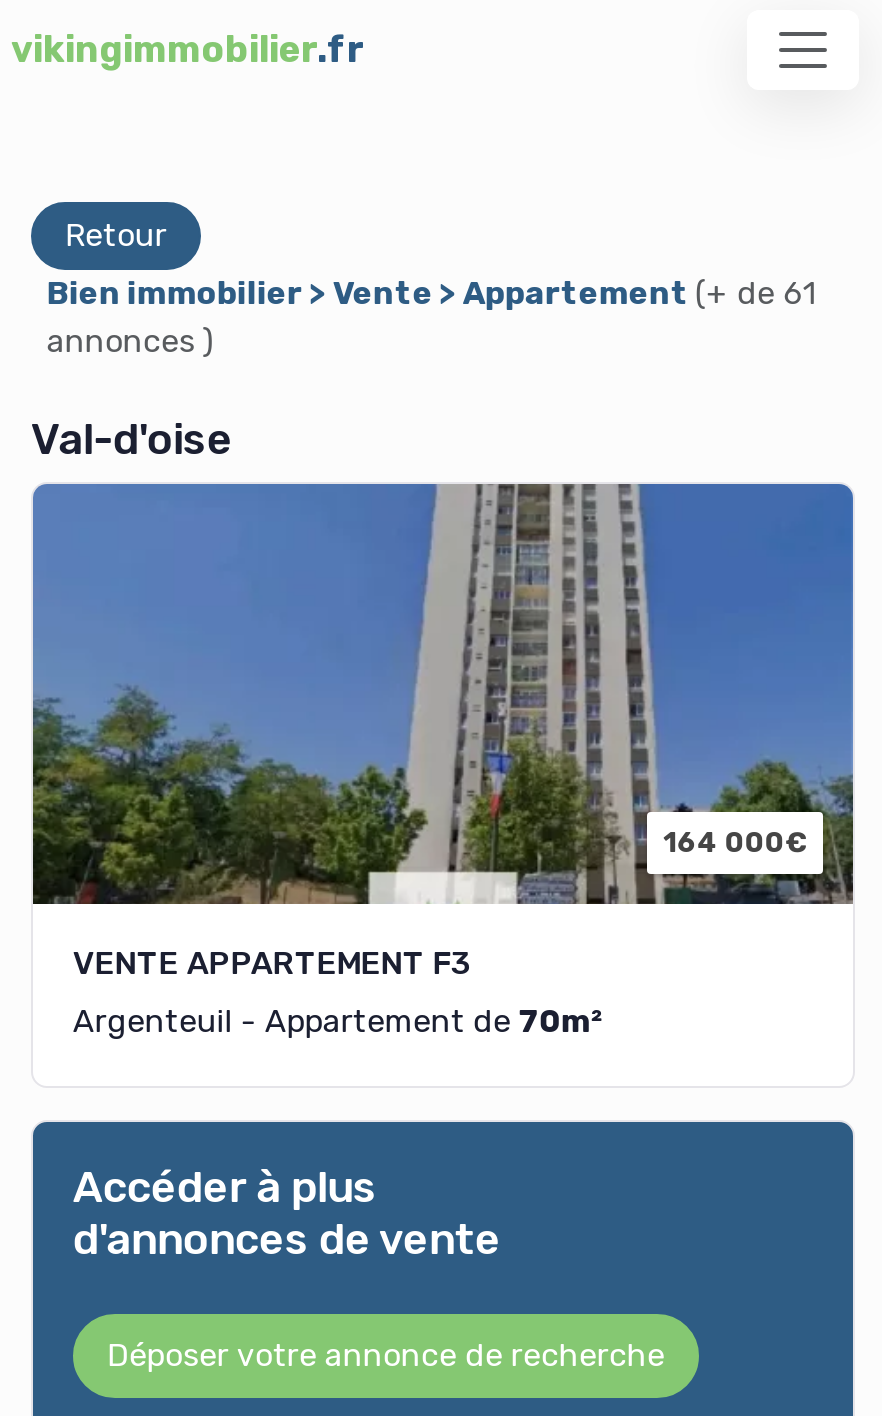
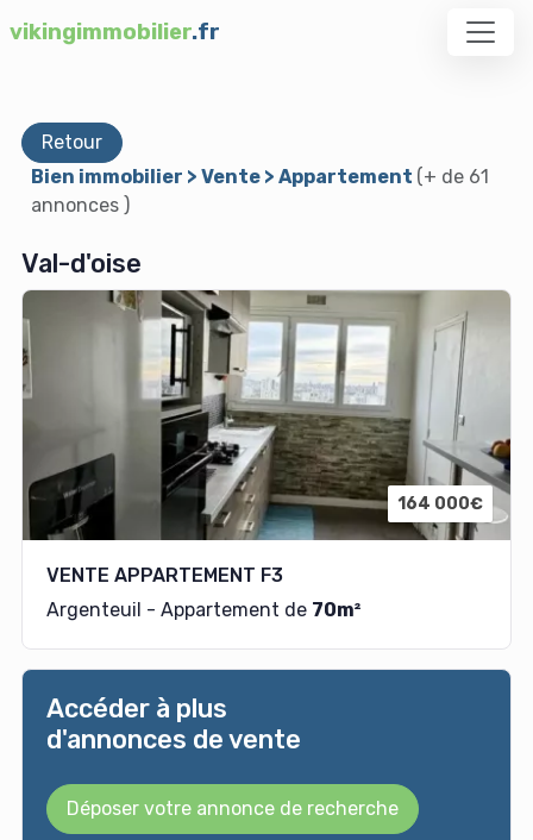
- [image]
+ [image]
